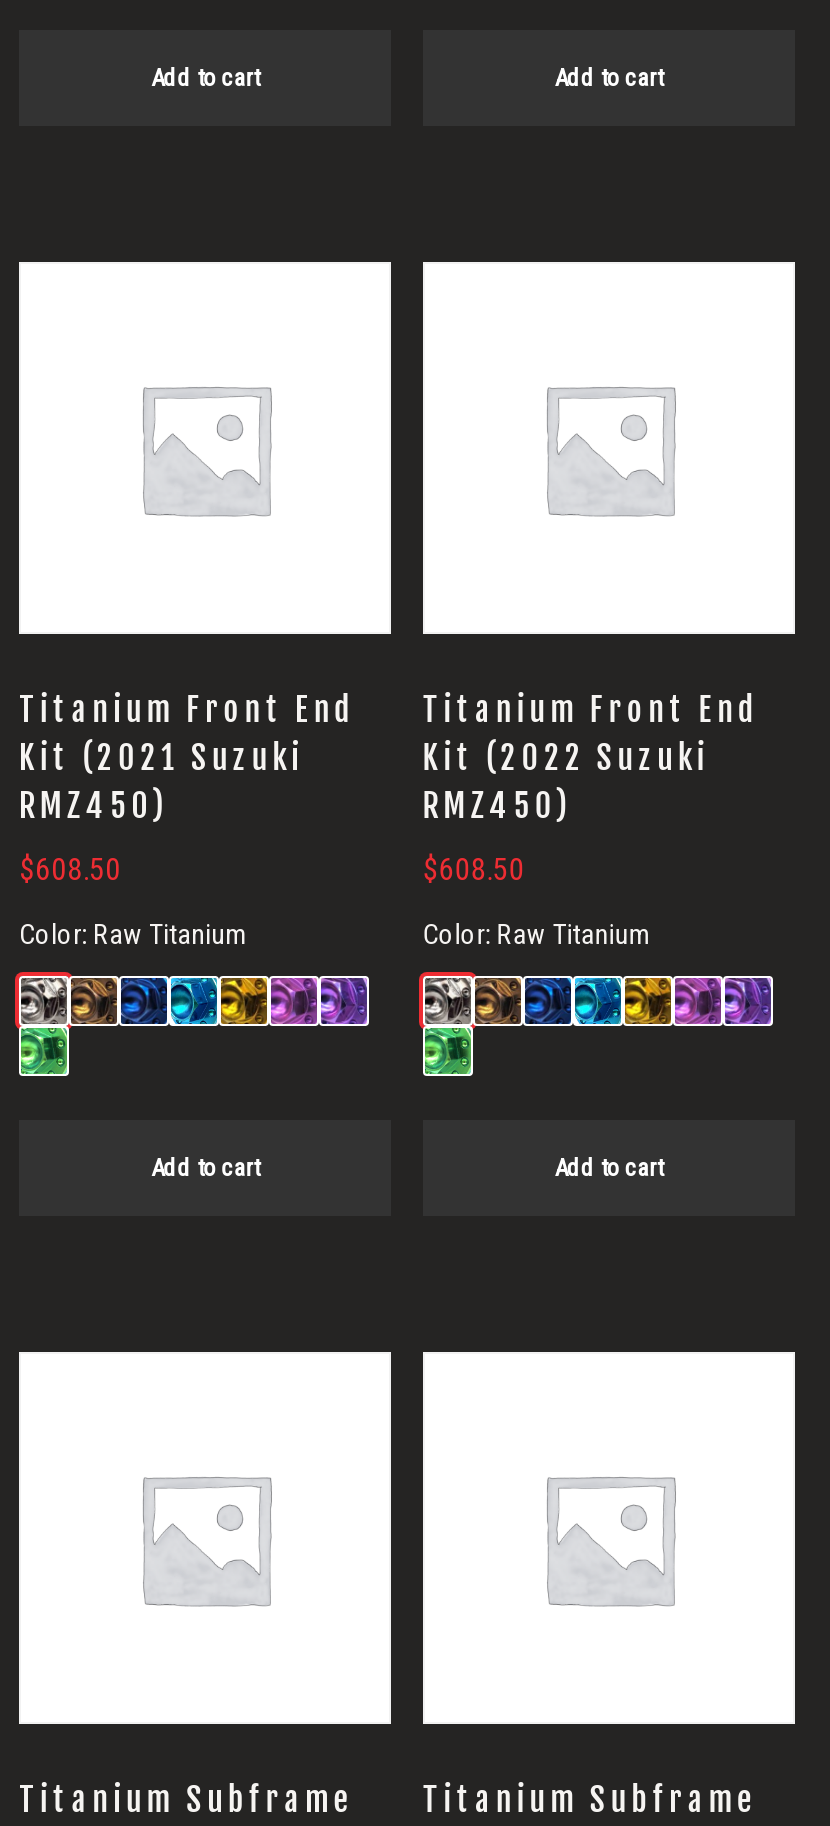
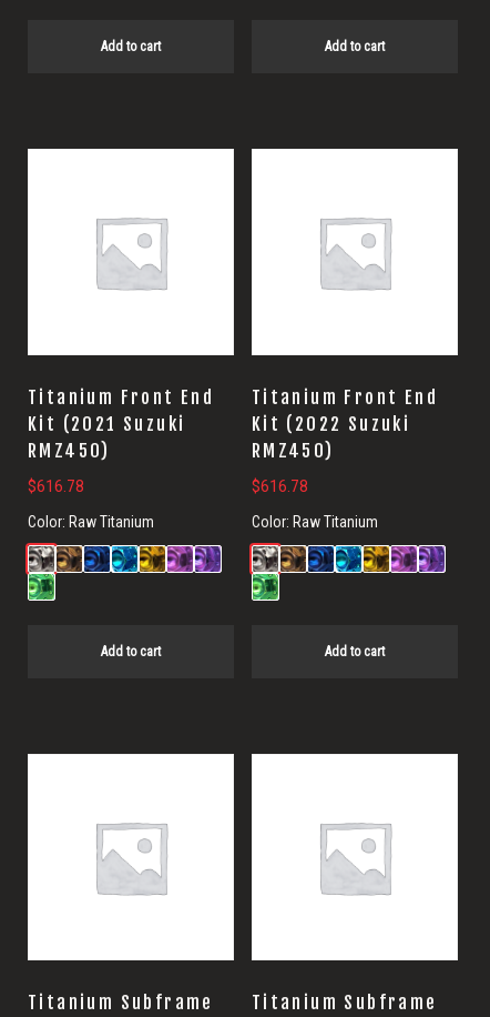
- $608.50
+ $616.78

- $608.50
+ $616.78
